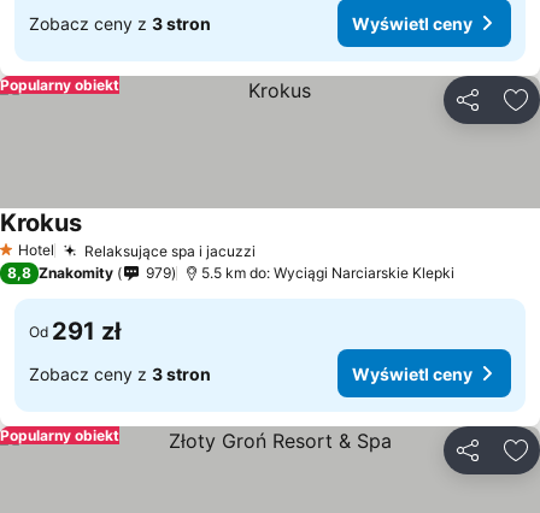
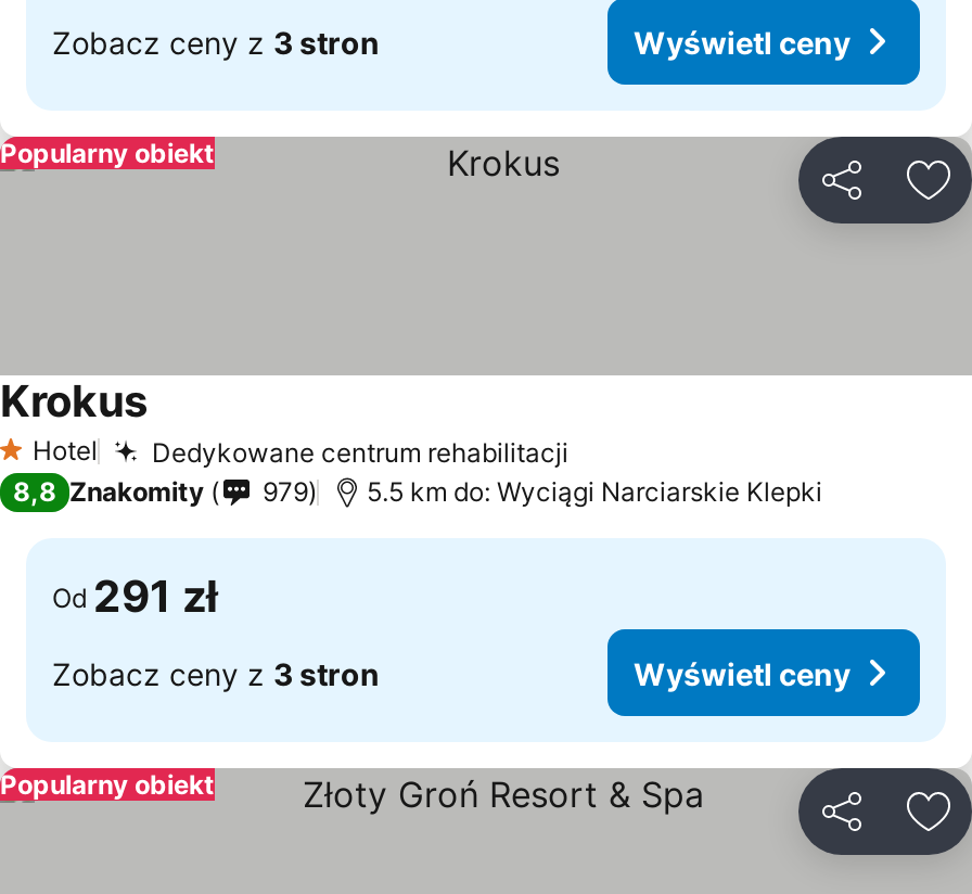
- Relaksujące spa i jacuzzi
+ Dedykowane centrum rehabilitacji
